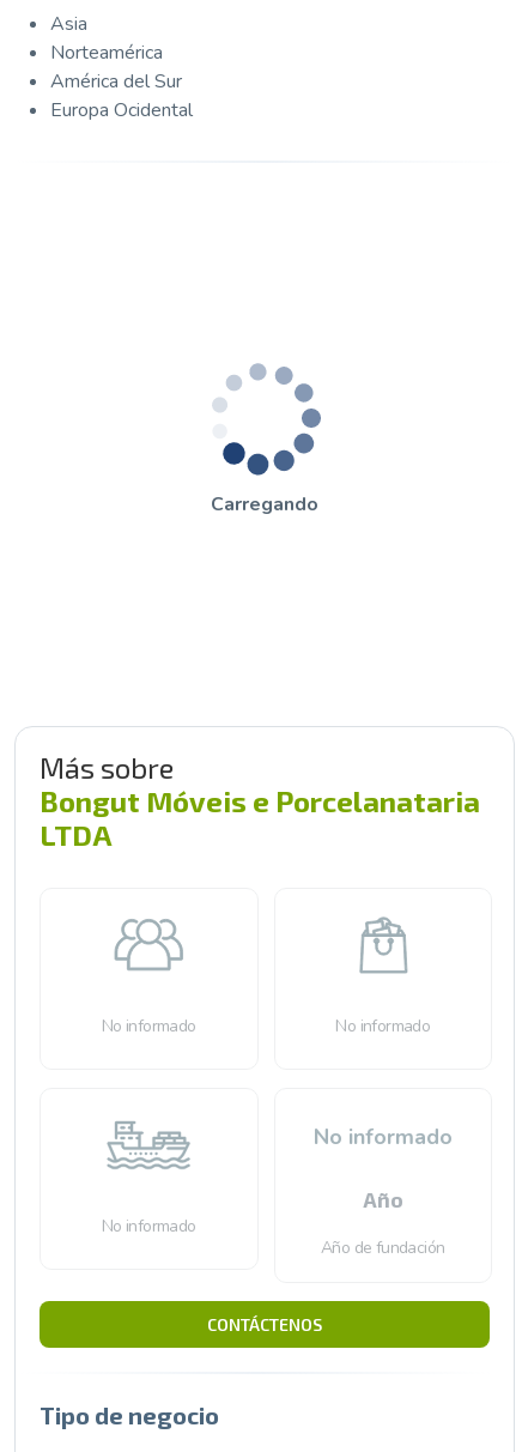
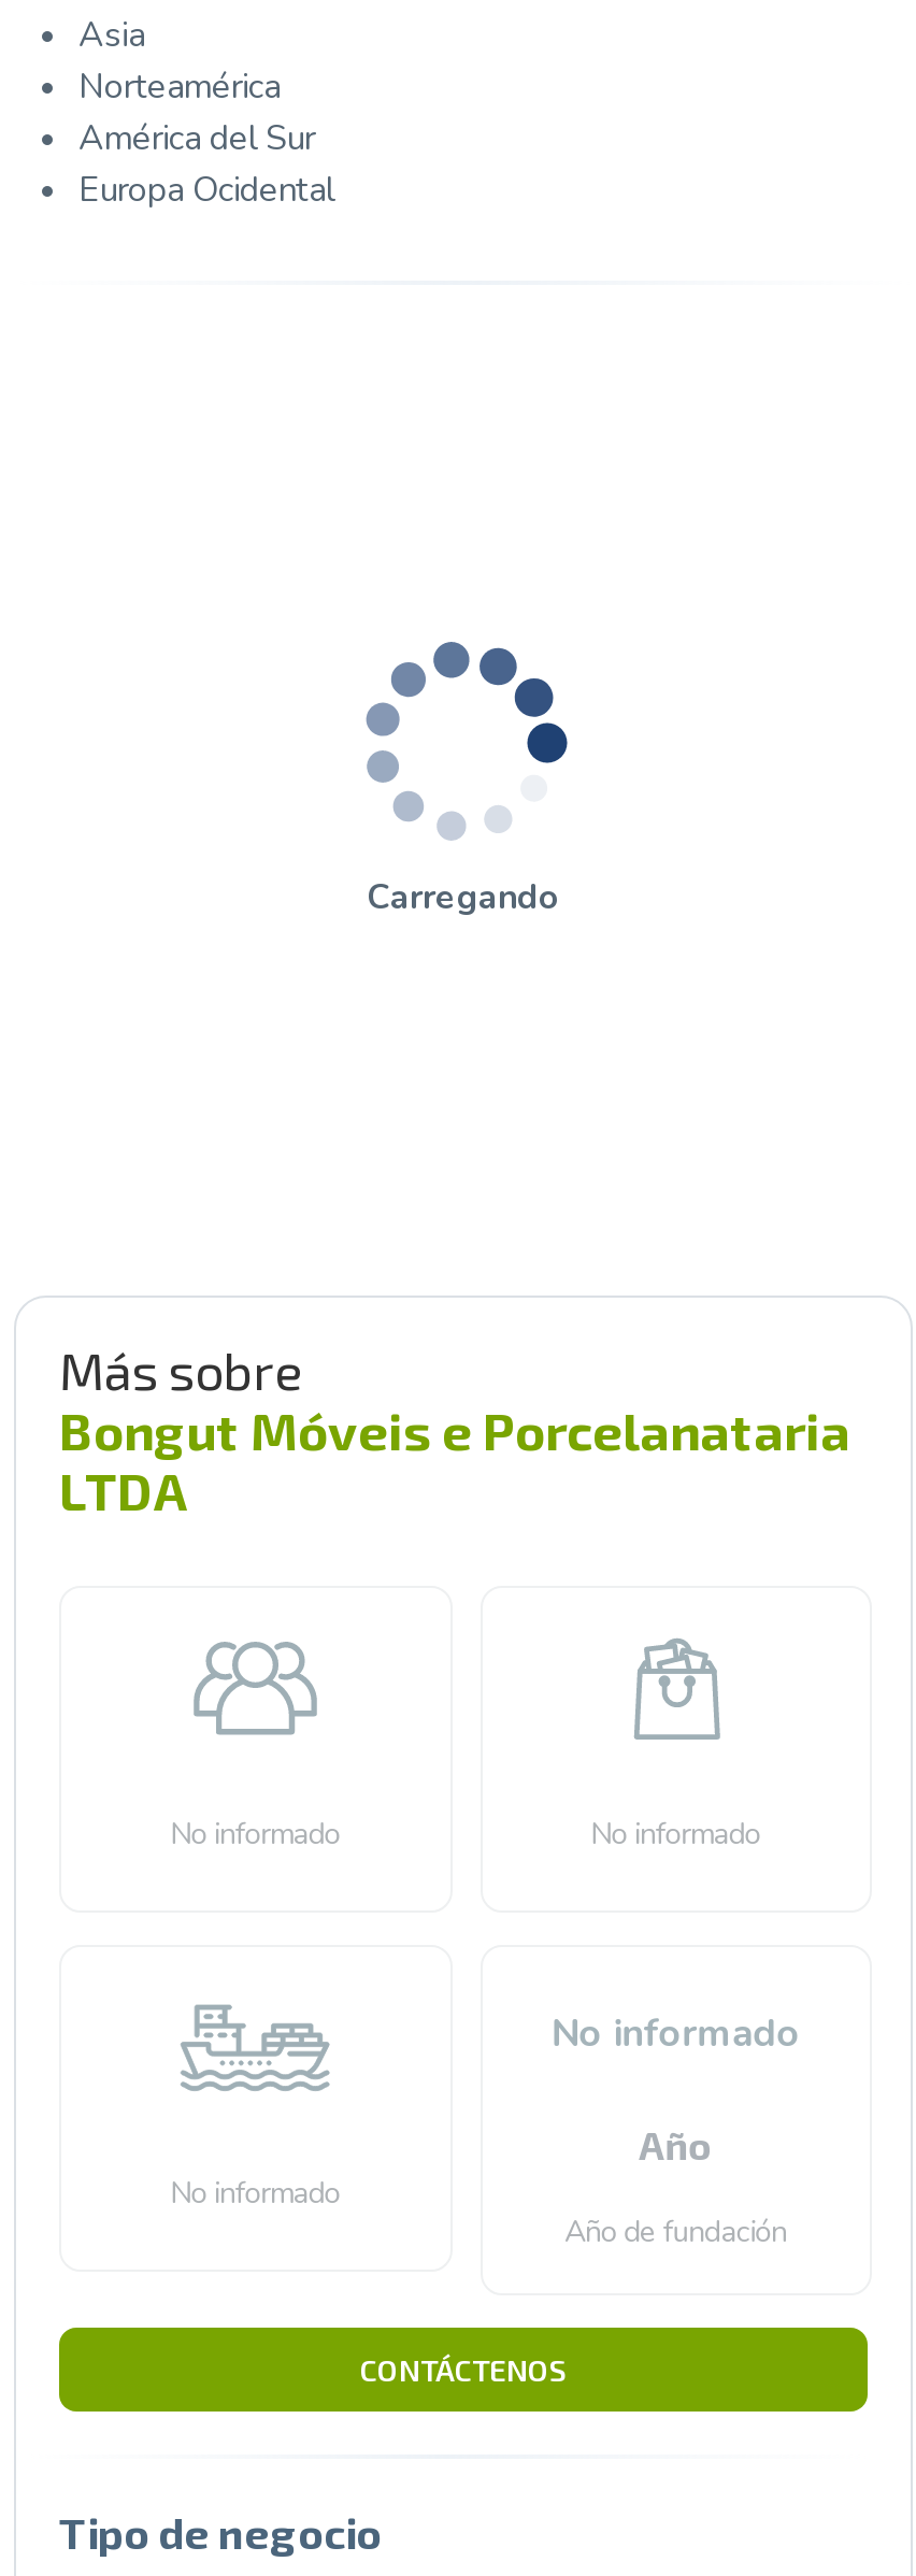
- [image]
+ [image]
